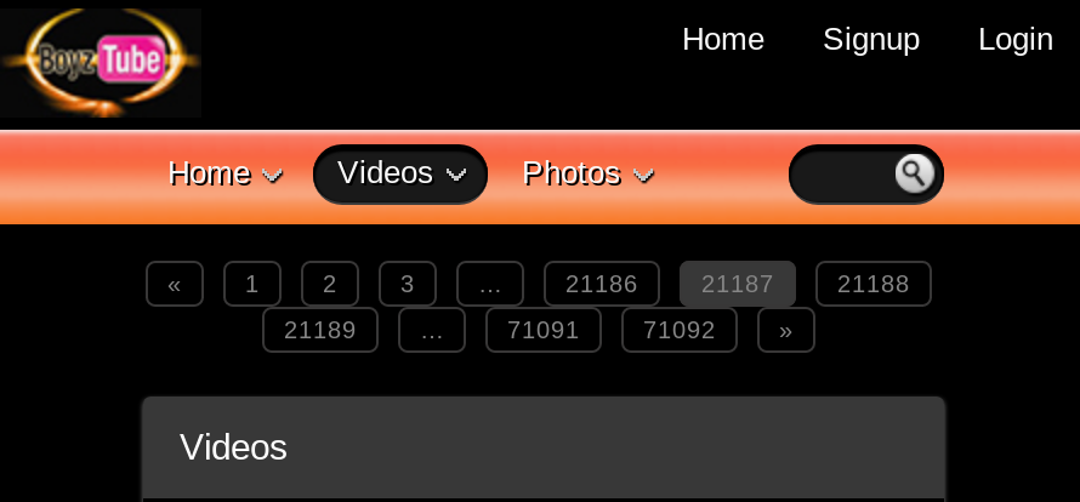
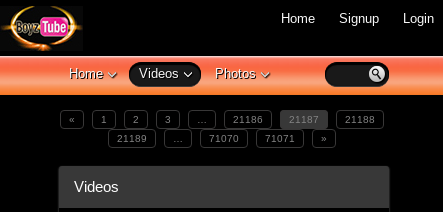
- 71091
+ 71070

- 71092
+ 71071
